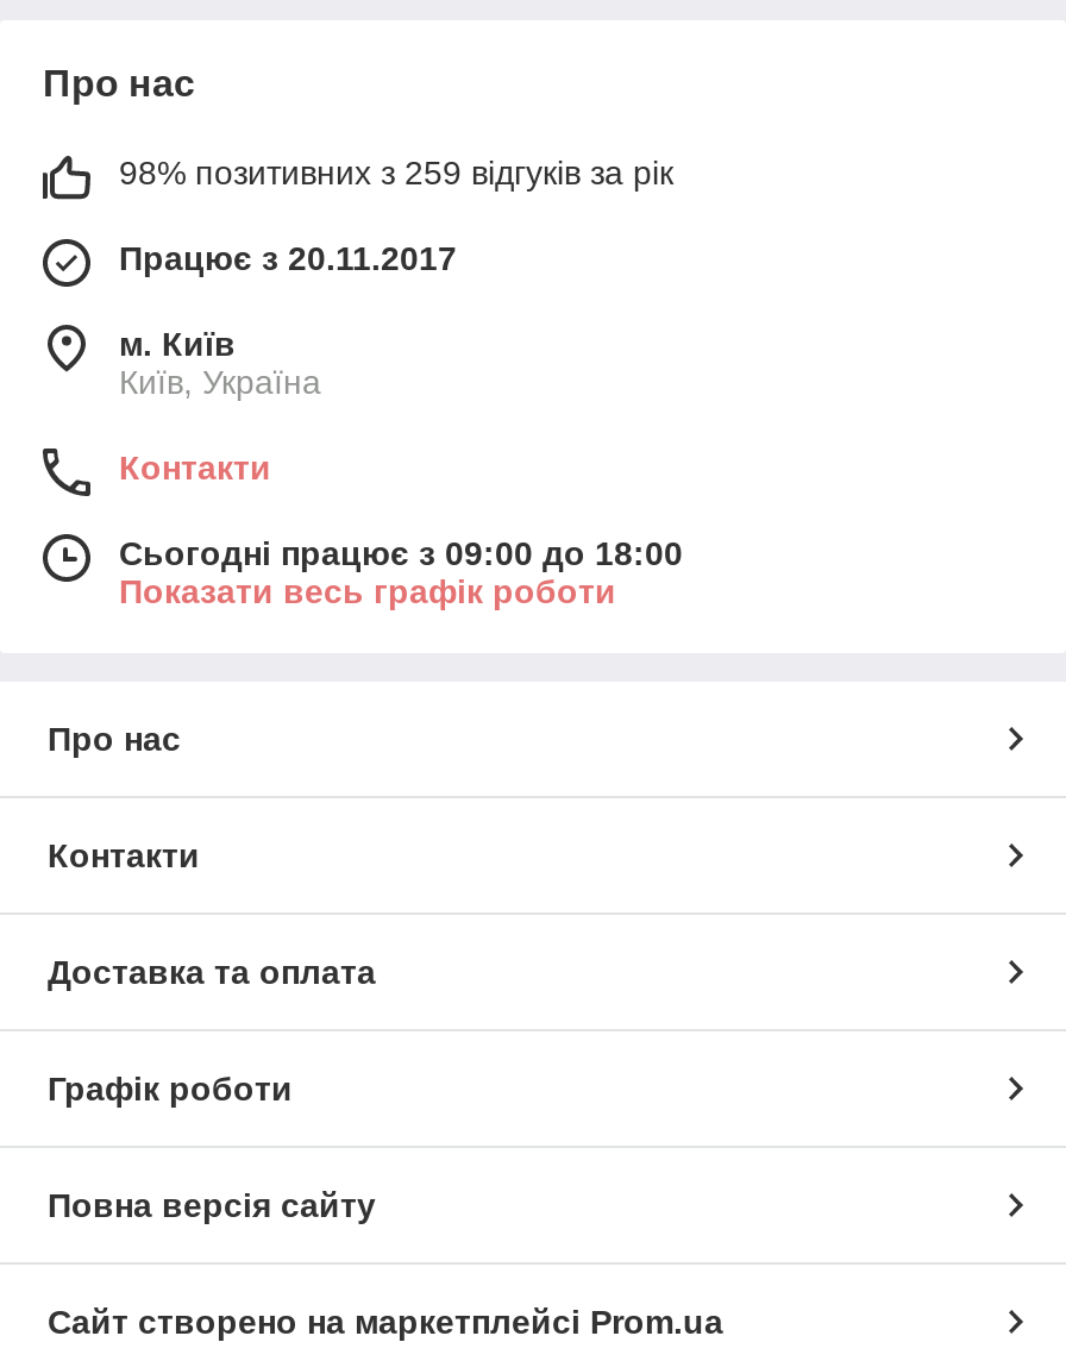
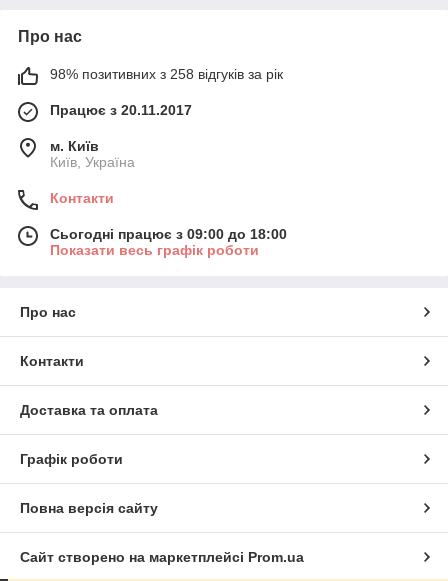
- 98% позитивних з 259 відгуків за рік
+ 98% позитивних з 258 відгуків за рік
